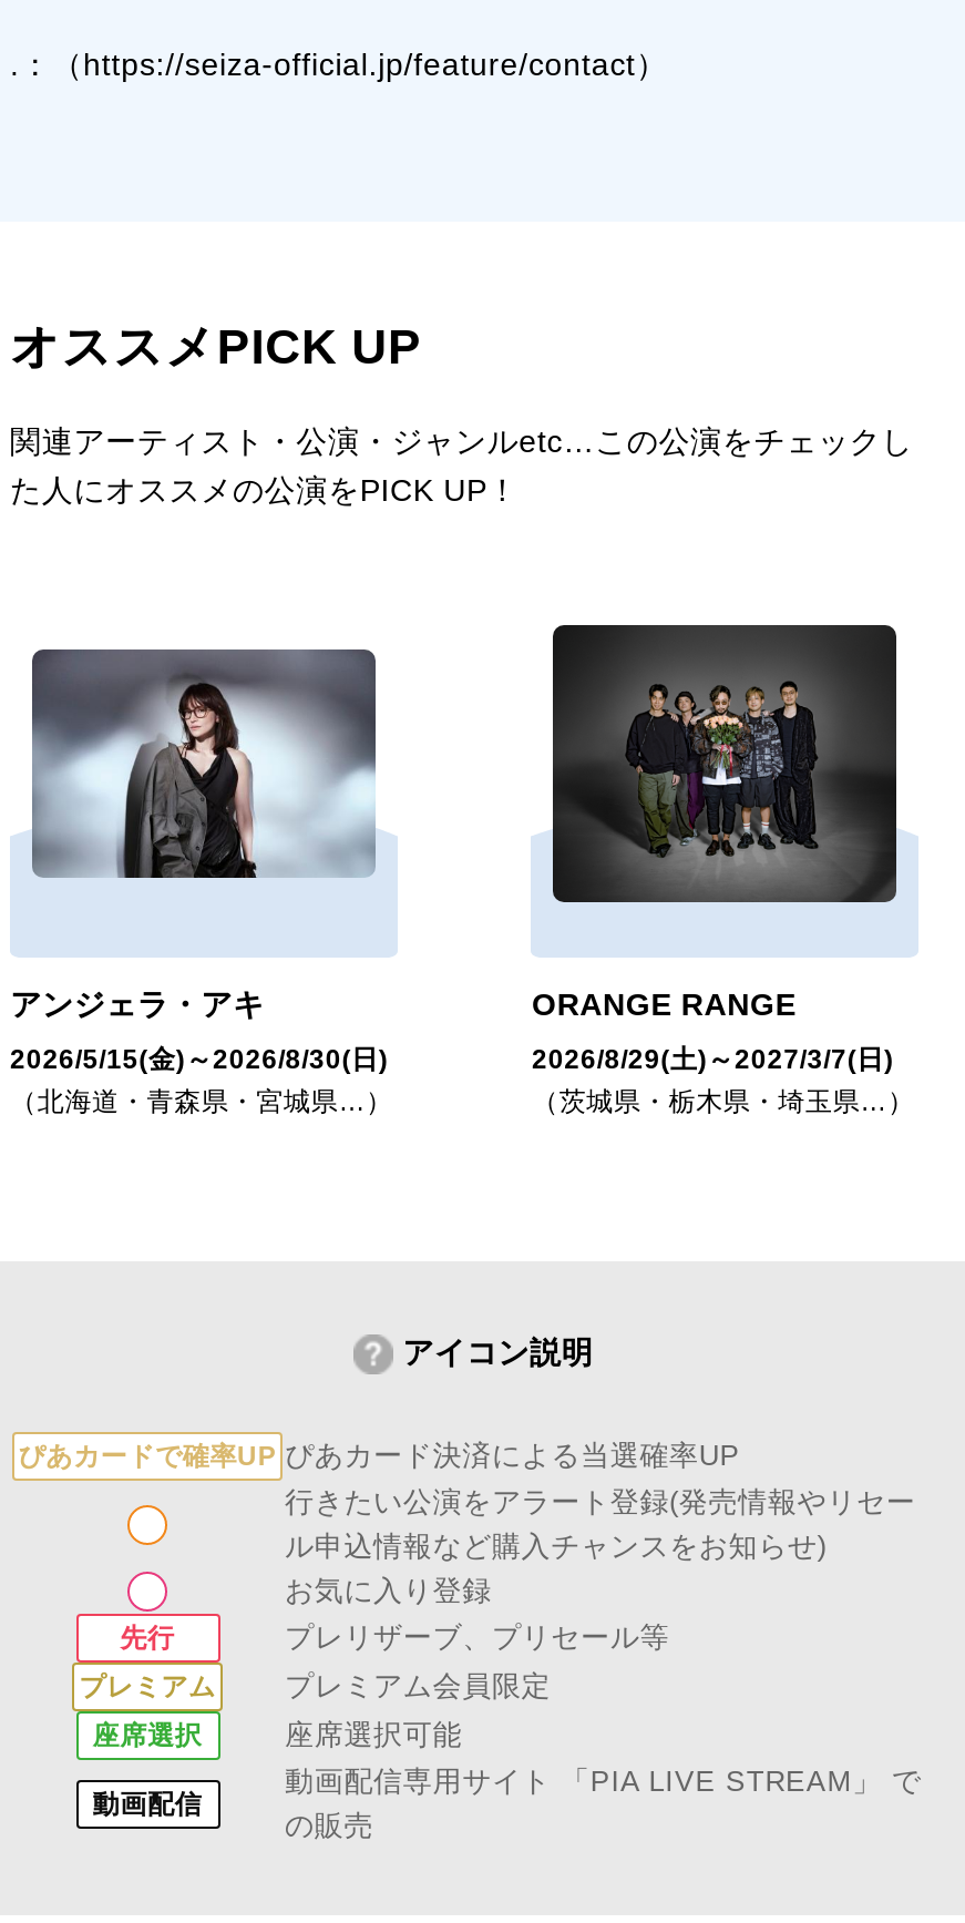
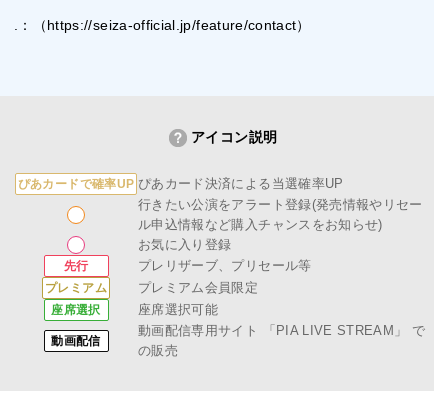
- オススメPICK UP
- 関連アーティスト・公演・ジャンルetc…この公演をチェックし
- た人にオススメの公演をPICK UP！

- [image]
- ORANGE RANGE
- 2026/8/29(土)～2027/3/7(日)
- （茨城県・栃木県・埼玉県…）

- [image]

- アンジェラ・アキ
- 2026/5/15(金)～2026/8/30(日)
- （北海道・青森県・宮城県…）
